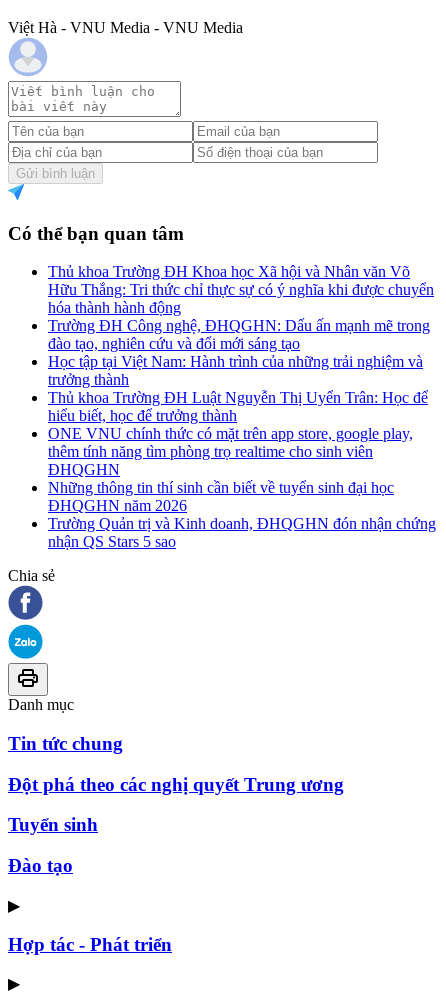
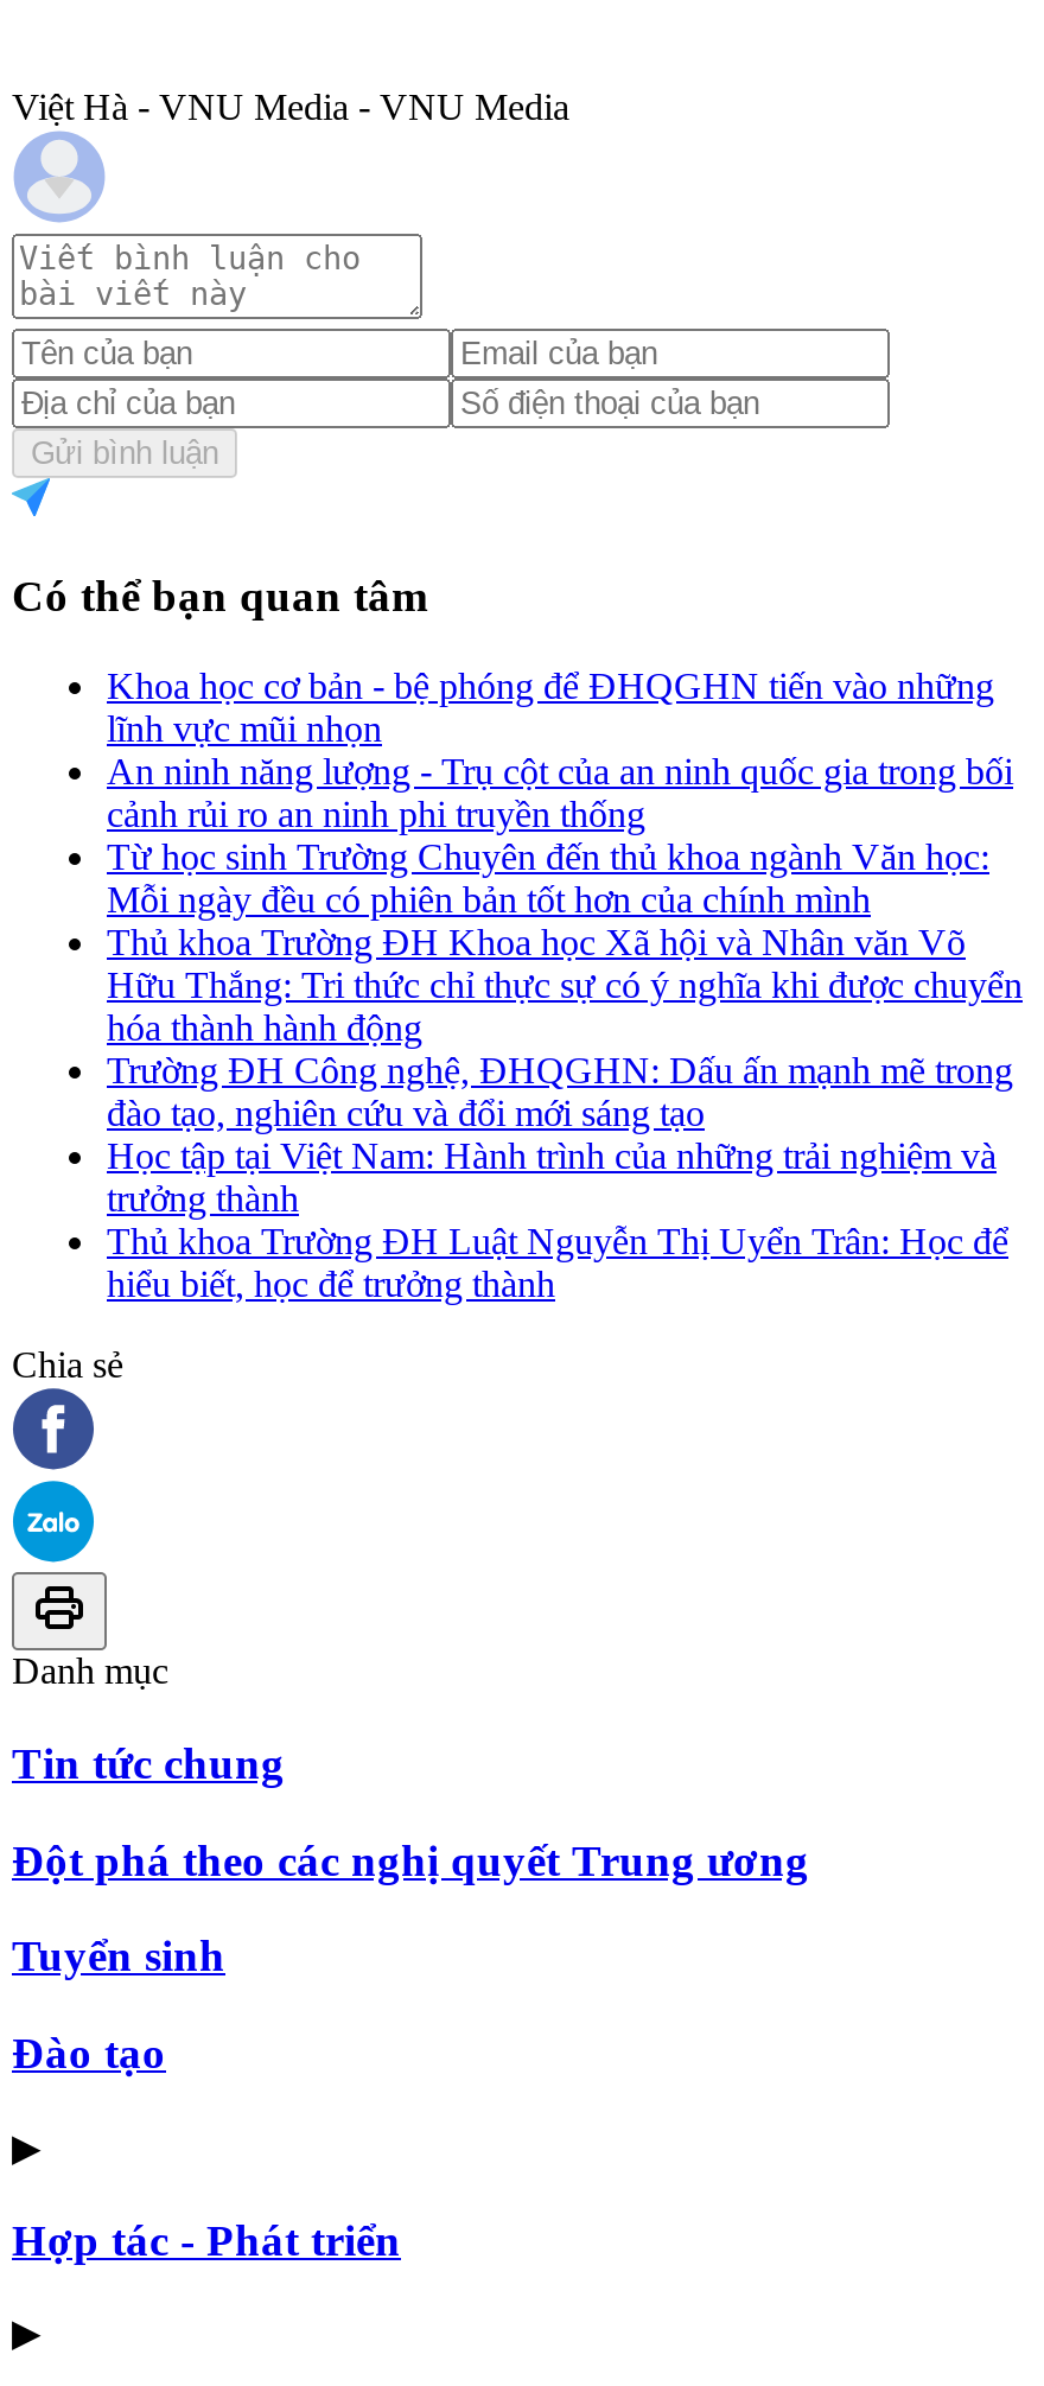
+ Khoa học cơ bản - bệ phóng để ĐHQGHN tiến vào những
+ lĩnh vực mũi nhọn
+ An ninh năng lượng - Trụ cột của an ninh quốc gia trong bối
+ cảnh rủi ro an ninh phi truyền thống
+ Từ học sinh Trường Chuyên đến thủ khoa ngành Văn học:
+ Mỗi ngày đều có phiên bản tốt hơn của chính mình

moved down: Thủ khoa Trường ĐH Khoa học Xã hội và Nhân văn Võ | Hữu Thắng: Tri thức chỉ thực sự có ý nghĩa khi được chuyển | hóa thành hành động | ... | Thủ khoa Trường ĐH Luật Nguyễn Thị Uyển Trân: Học để | hiểu biết, học để trưởng thành

- ONE VNU chính thức có mặt trên app store, google play,
- thêm tính năng tìm phòng trọ realtime cho sinh viên
- ĐHQGHN
- Những thông tin thí sinh cần biết về tuyển sinh đại học
- ĐHQGHN năm 2026
- Trường Quản trị và Kinh doanh, ĐHQGHN đón nhận chứng
- nhận QS Stars 5 sao
